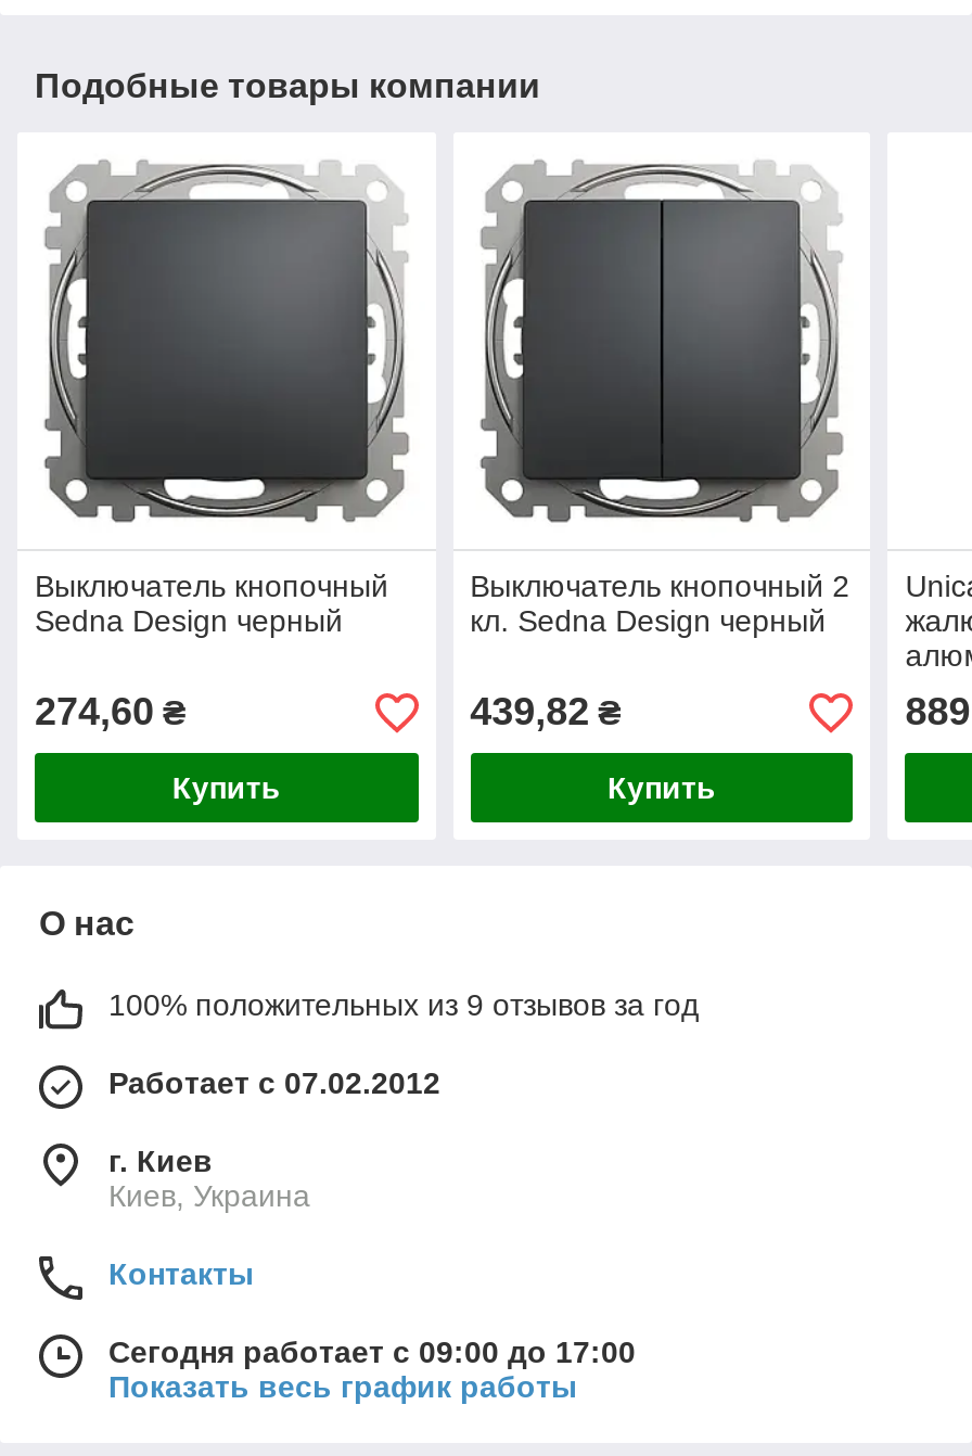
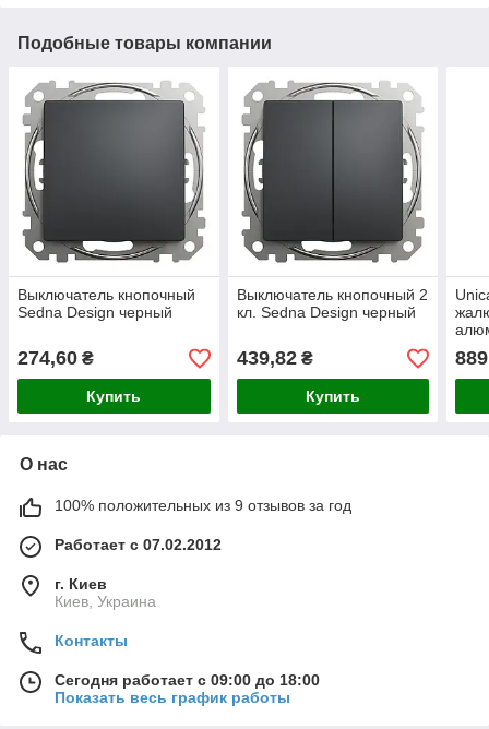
- Сегодня работает с 09:00 до 17:00
+ Сегодня работает с 09:00 до 18:00
